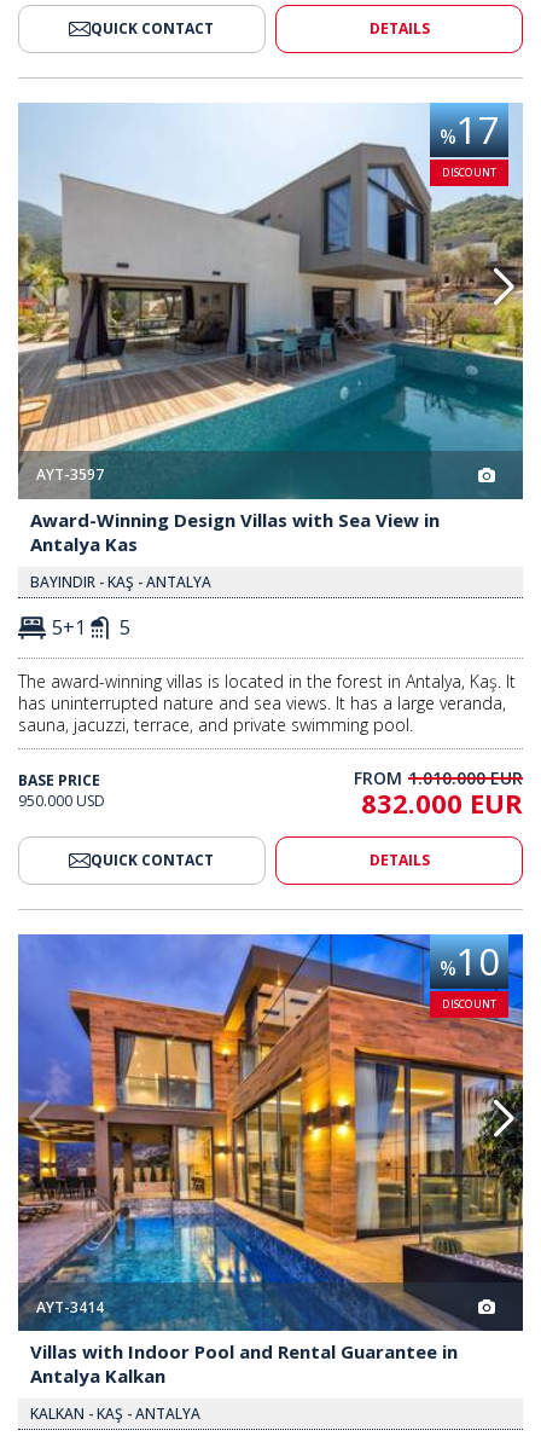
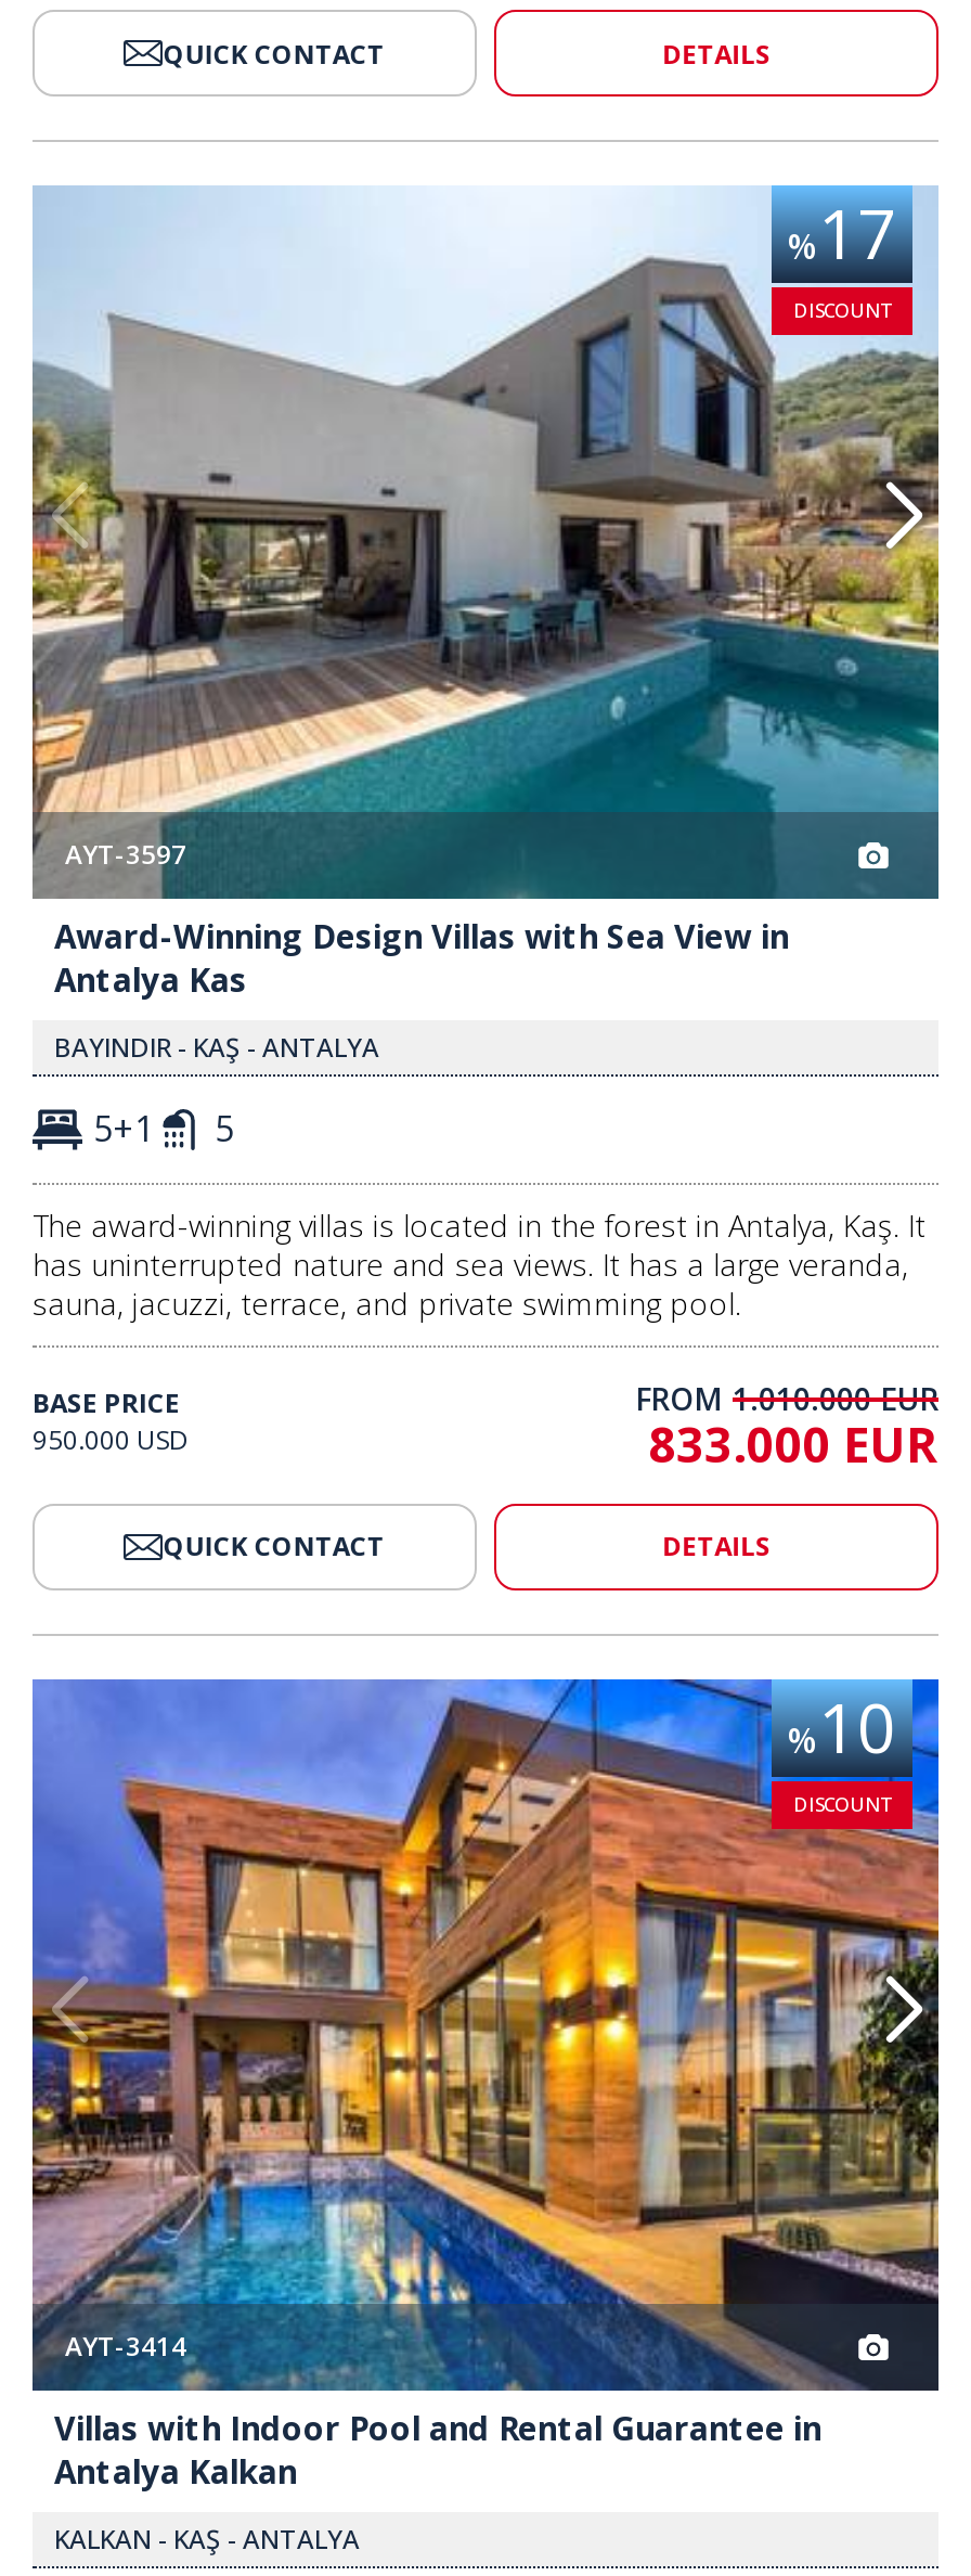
- 832.000 EUR
+ 833.000 EUR
